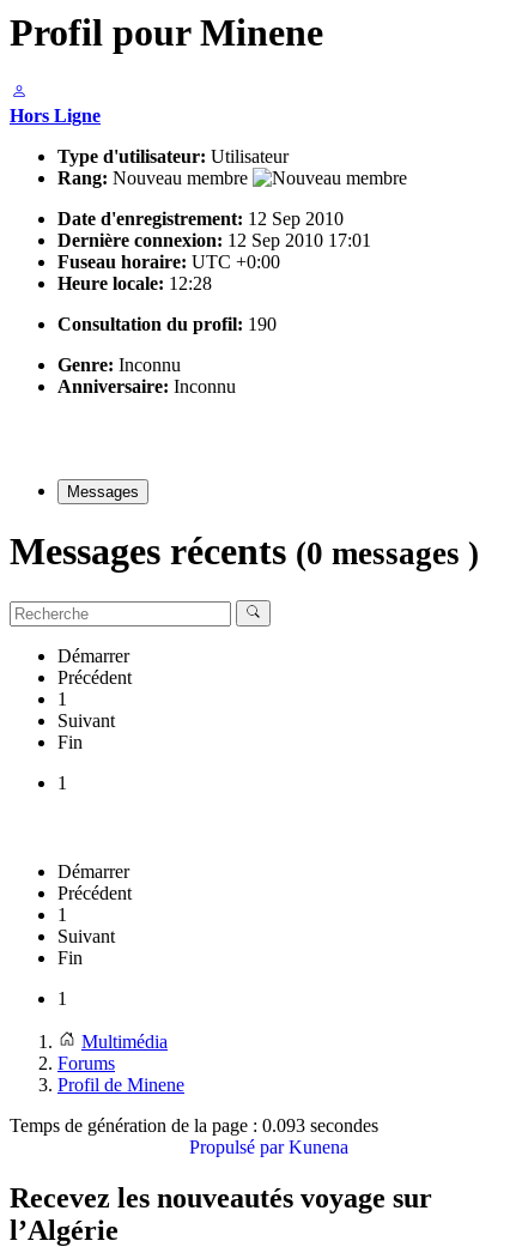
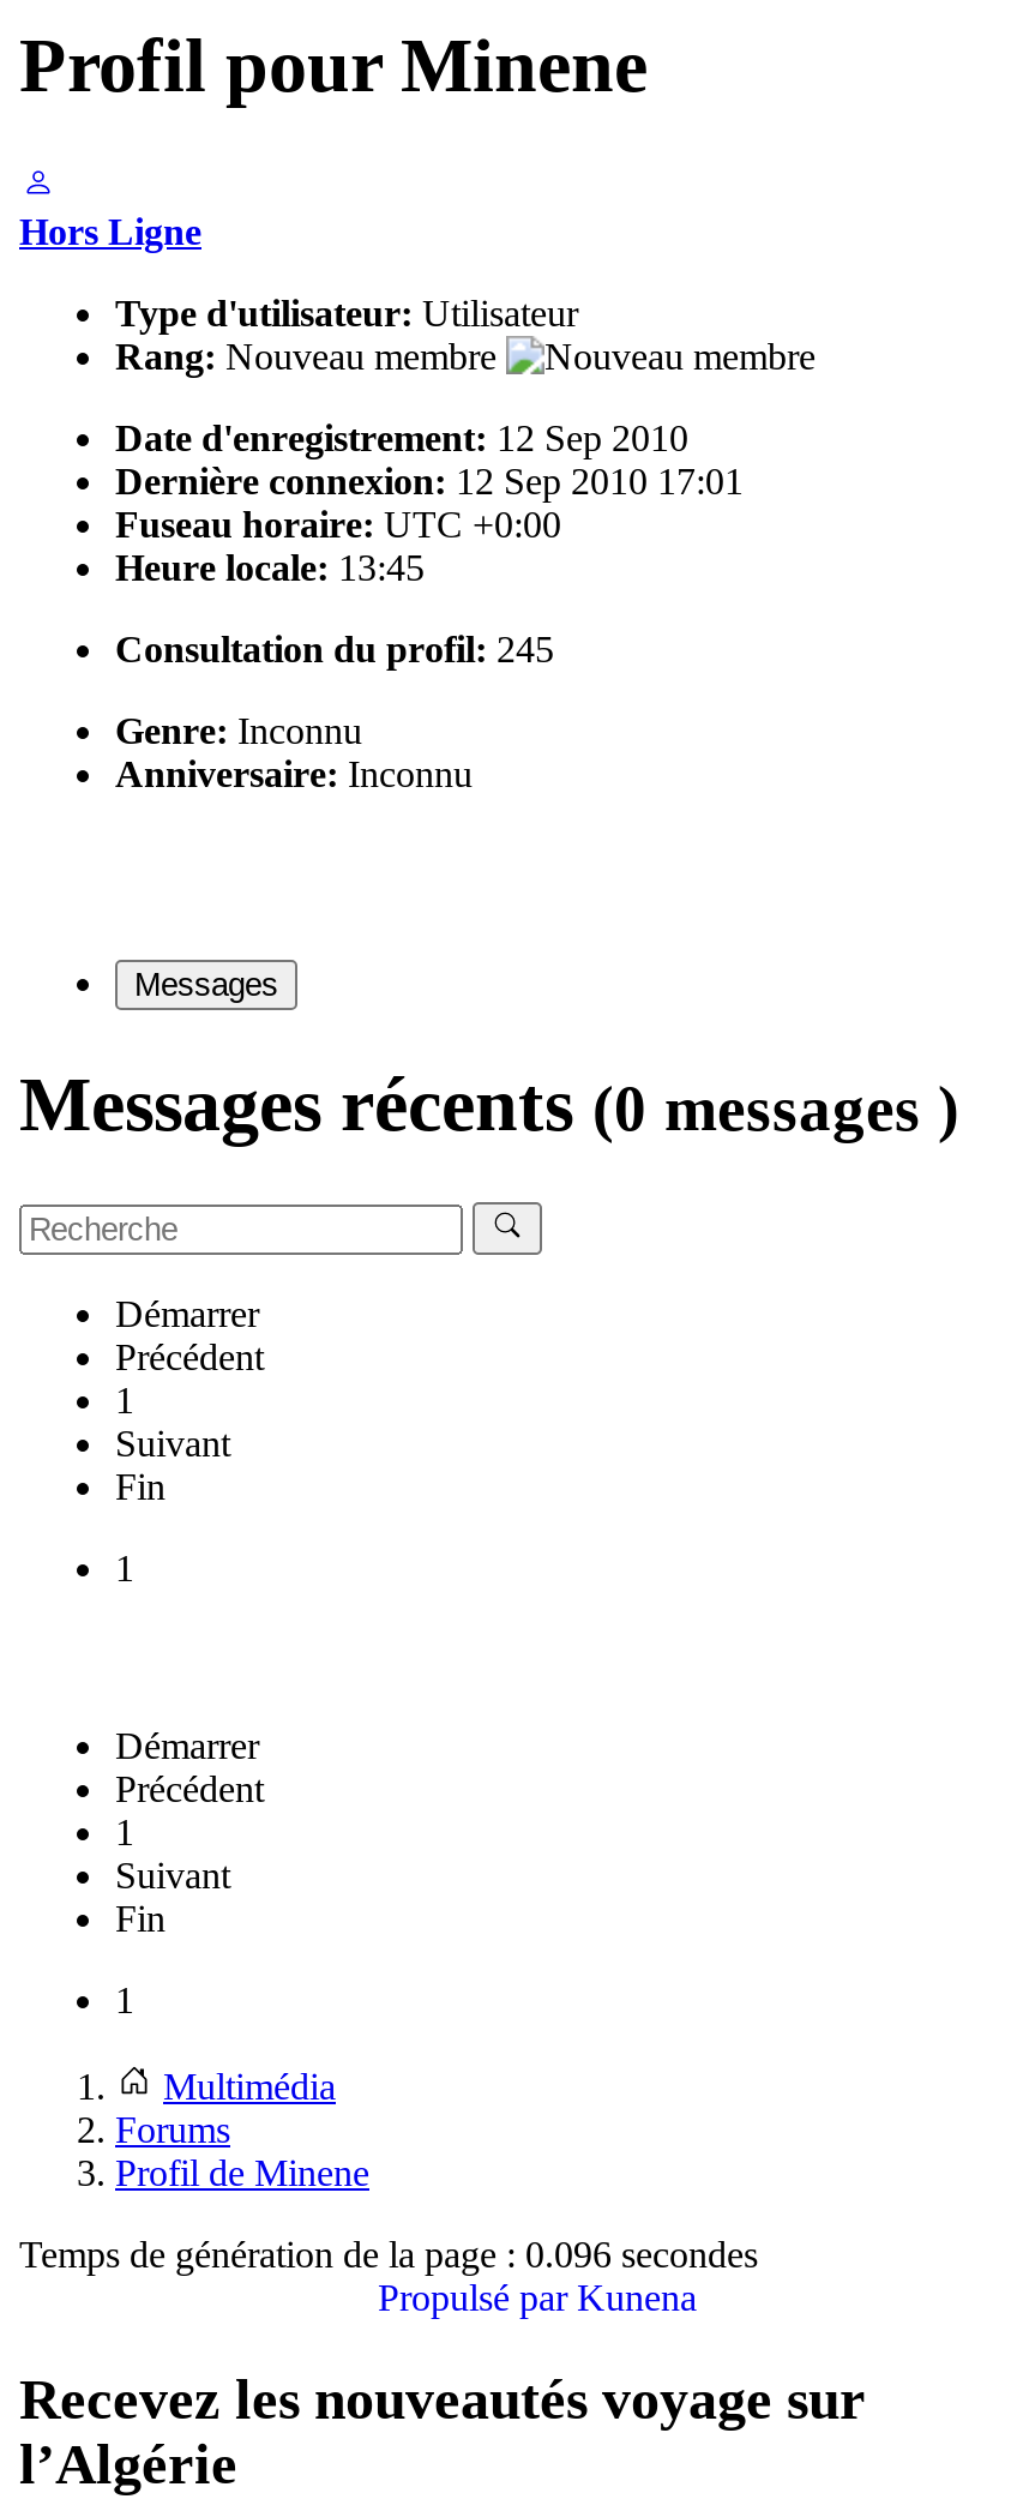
- Heure locale: 12:28
+ Heure locale: 13:45

- Consultation du profil: 190
+ Consultation du profil: 245

- Temps de génération de la page : 0.093 secondes
+ Temps de génération de la page : 0.096 secondes
